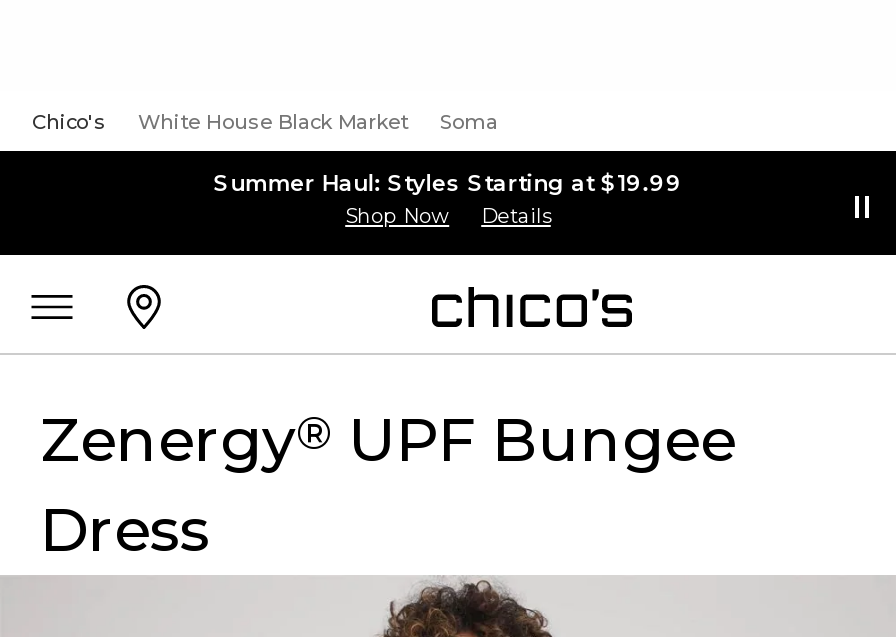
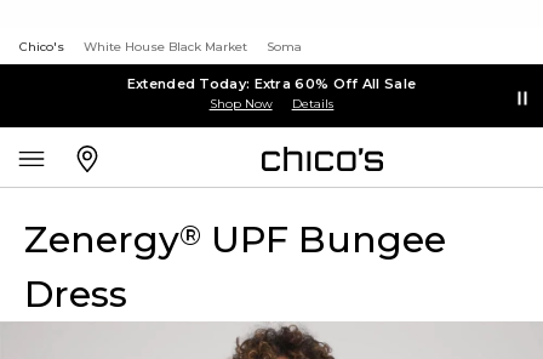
- Summer Haul: Styles Starting at $19.99
+ Extended Today: Extra 60% Off All Sale
